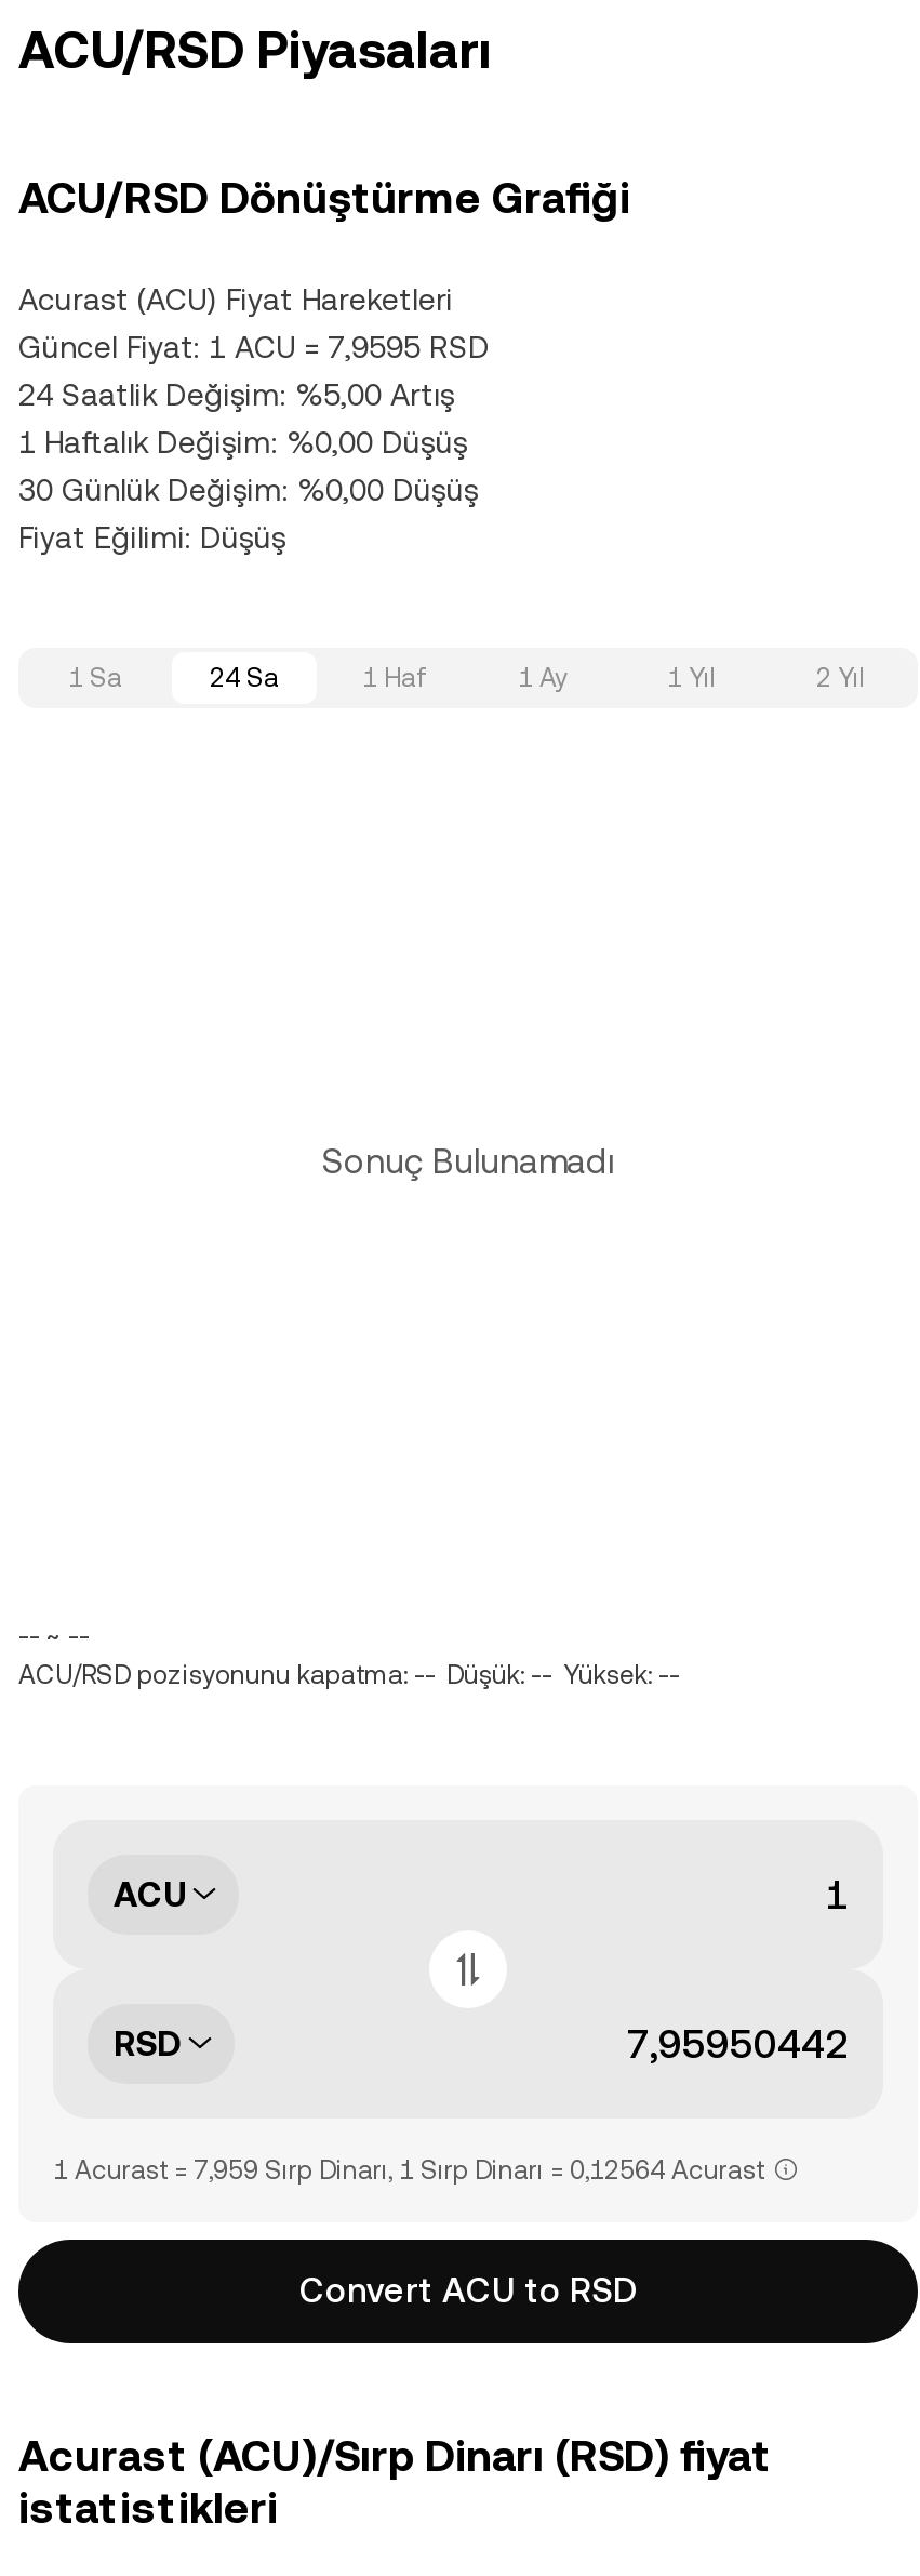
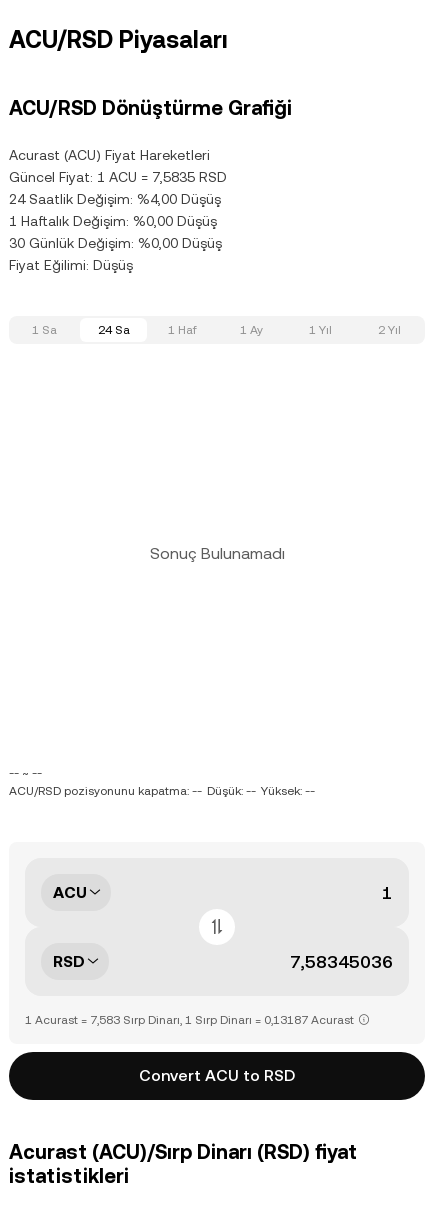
- Güncel Fiyat: 1 ACU = 7,9595 RSD
+ Güncel Fiyat: 1 ACU = 7,5835 RSD

- 24 Saatlik Değişim: %5,00 Artış
+ 24 Saatlik Değişim: %4,00 Düşüş

- 1 Acurast = 7,959 Sırp Dinarı, 1 Sırp Dinarı = 0,12564 Acurast
+ 1 Acurast = 7,583 Sırp Dinarı, 1 Sırp Dinarı = 0,13187 Acurast
